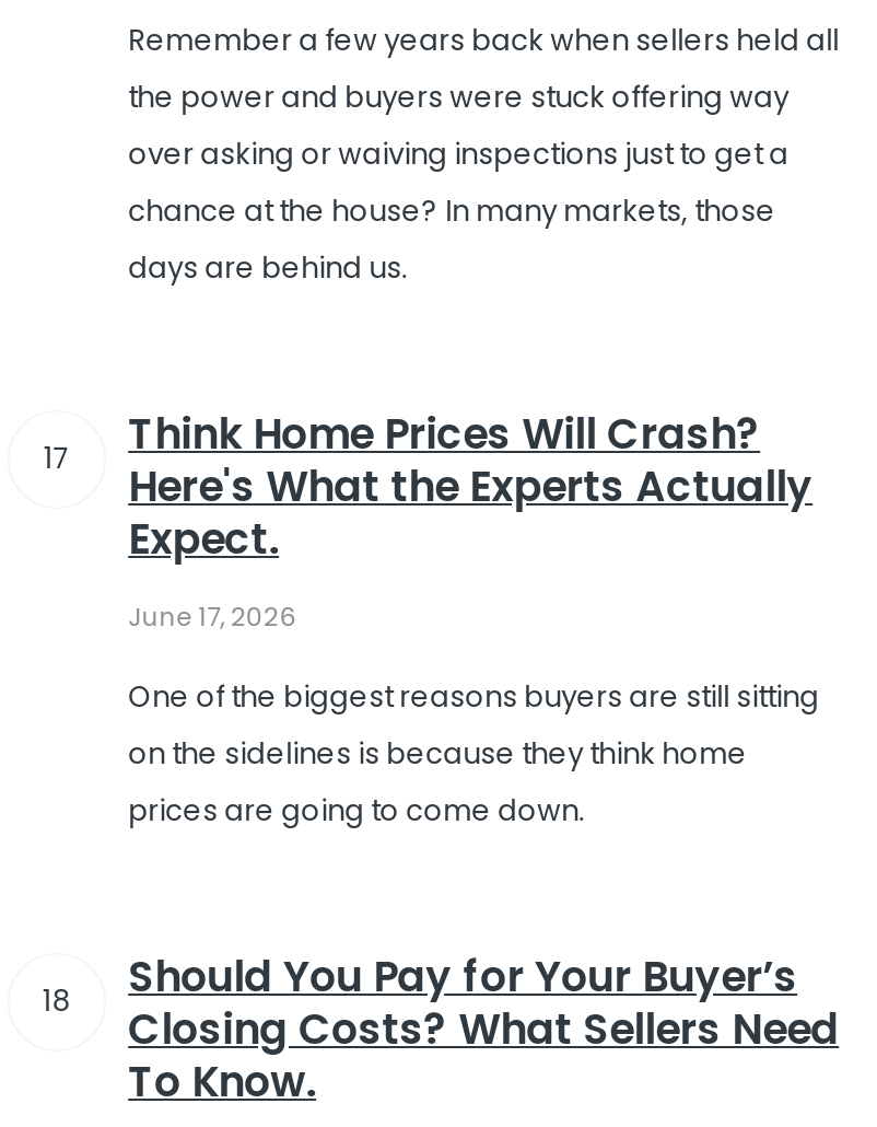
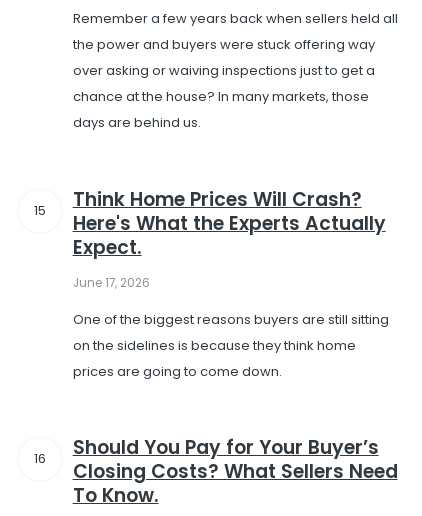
- 17 Think Home Prices Will Crash? Here's What the Experts Actually
+ 15 Think Home Prices Will Crash? Here's What the Experts Actually

- 18 Should You Pay for Your Buyer’s Closing Costs? What Sellers Need
+ 16 Should You Pay for Your Buyer’s Closing Costs? What Sellers Need
